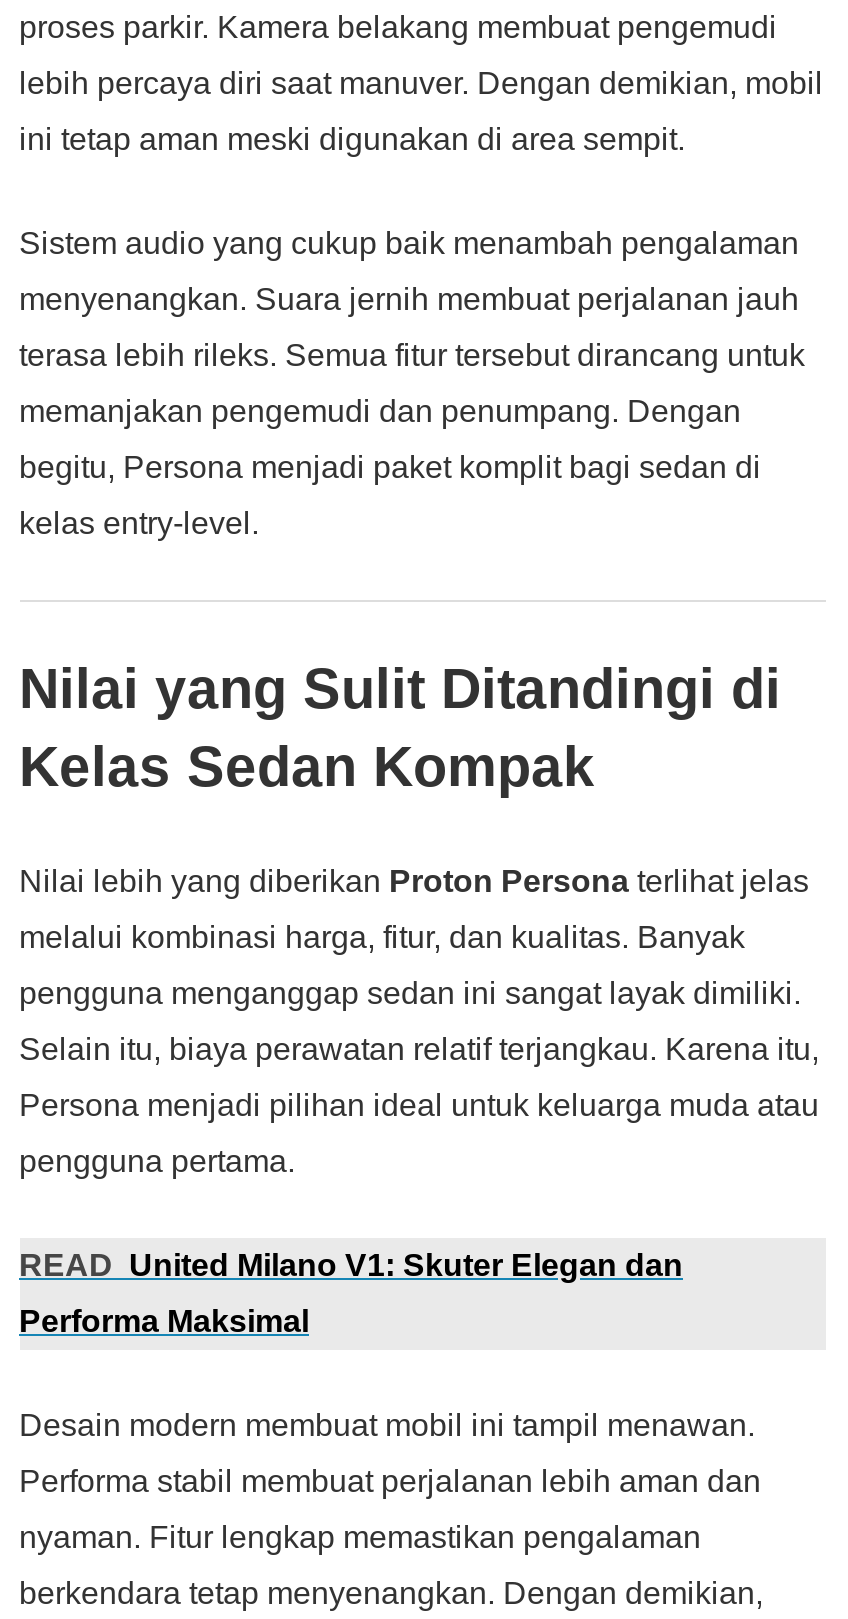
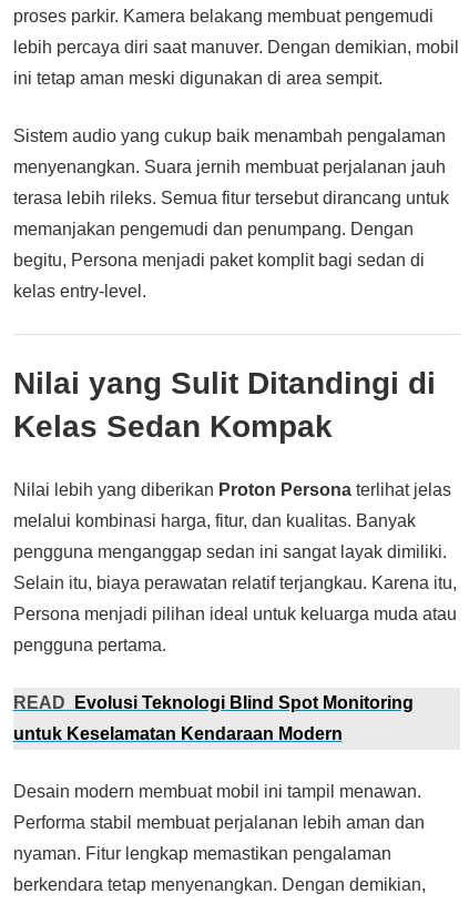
- READ United Milano V1: Skuter Elegan dan
+ READ Evolusi Teknologi Blind Spot Monitoring

- Performa Maksimal
+ untuk Keselamatan Kendaraan Modern
